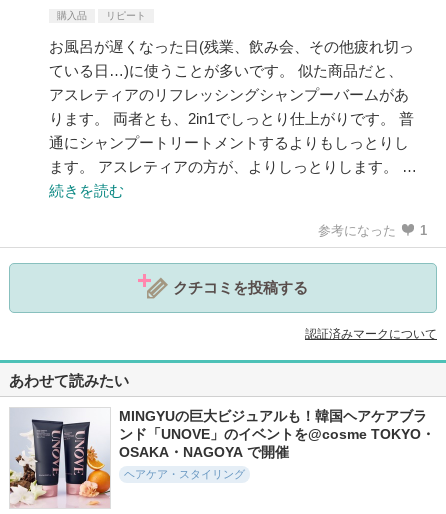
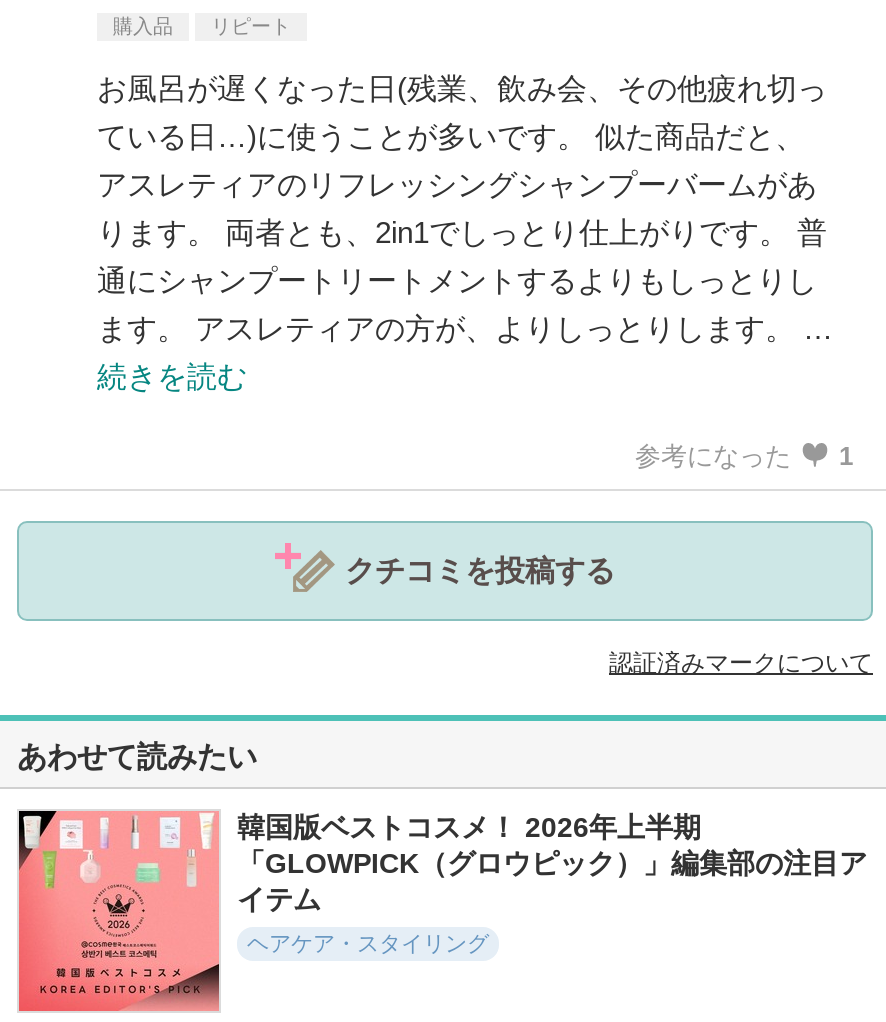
- [image]
- MINGYUの巨大ビジュアルも！韓国ヘアケアブラ
- ンド「UNOVE」のイベントを@cosme TOKYO・
- OSAKA・NAGOYA で開催
+ [image]
+ 韓国版ベストコスメ！ 2026年上半期
+ 「GLOWPICK（グロウピック）」編集部の注目ア
+ イテム
